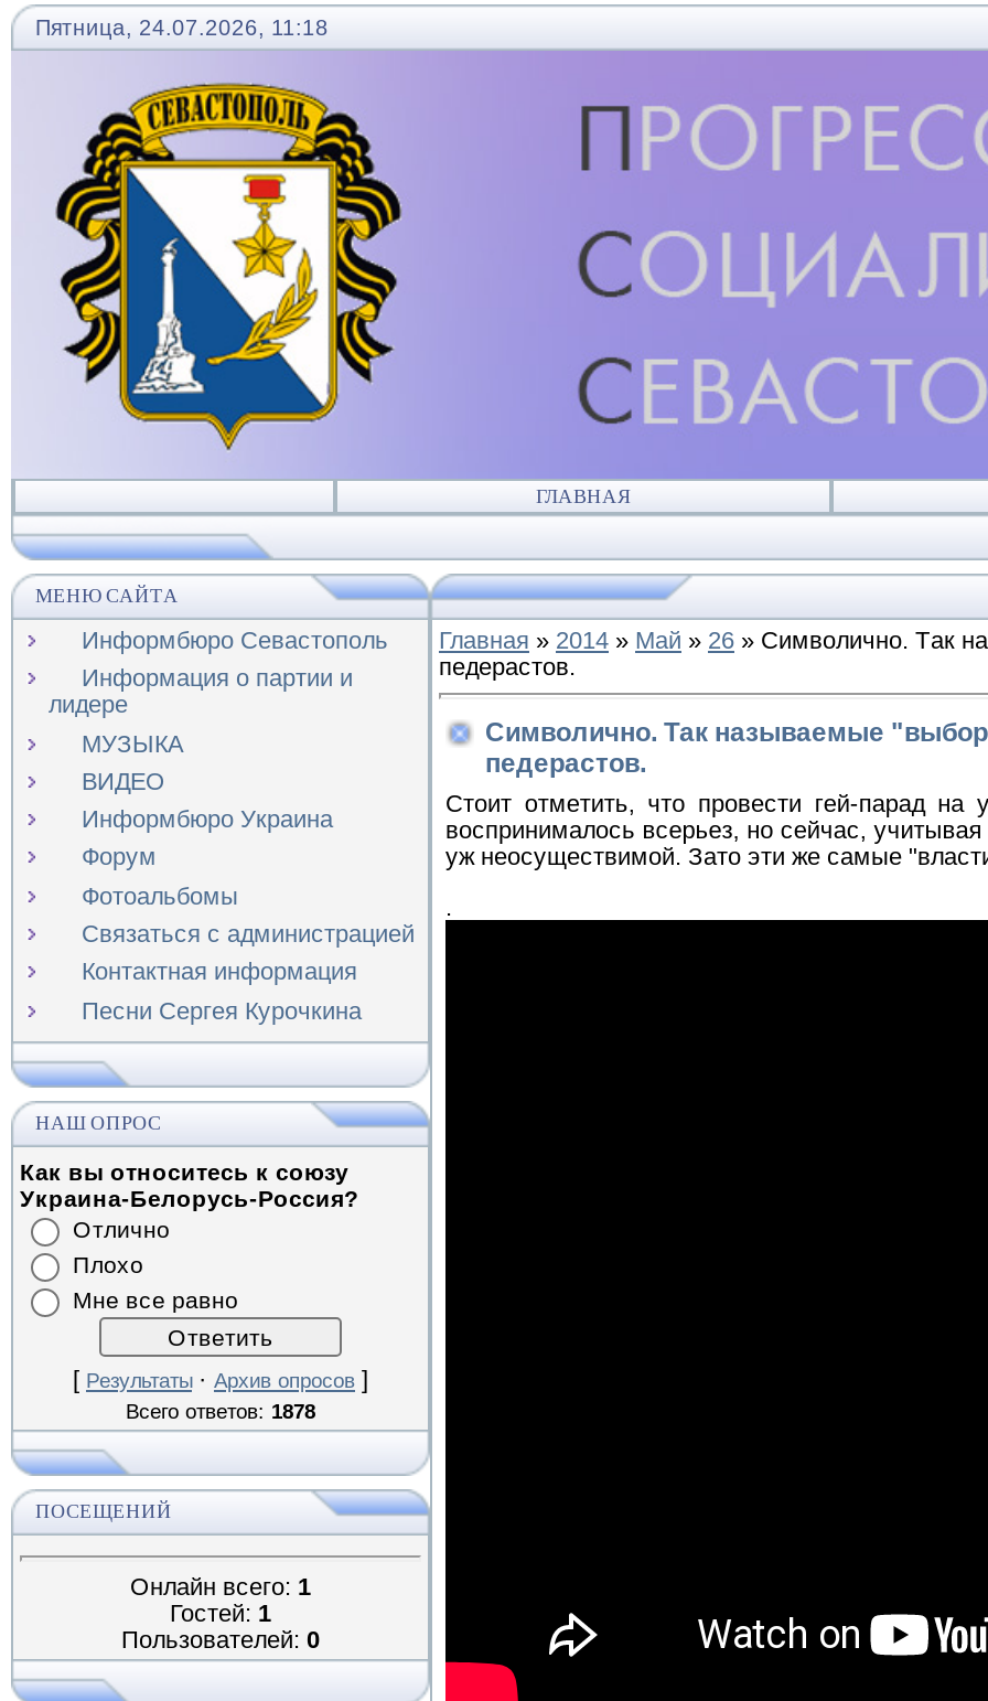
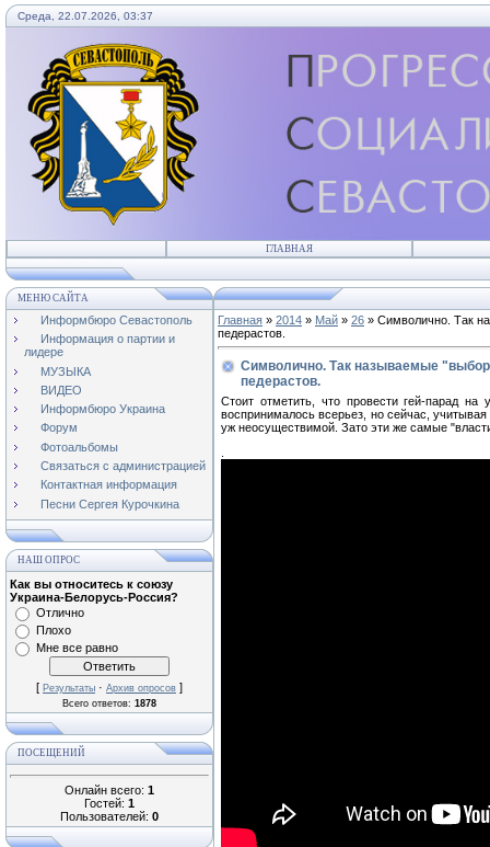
- Пятница, 24.07.2026, 11:18
+ Среда, 22.07.2026, 03:37
